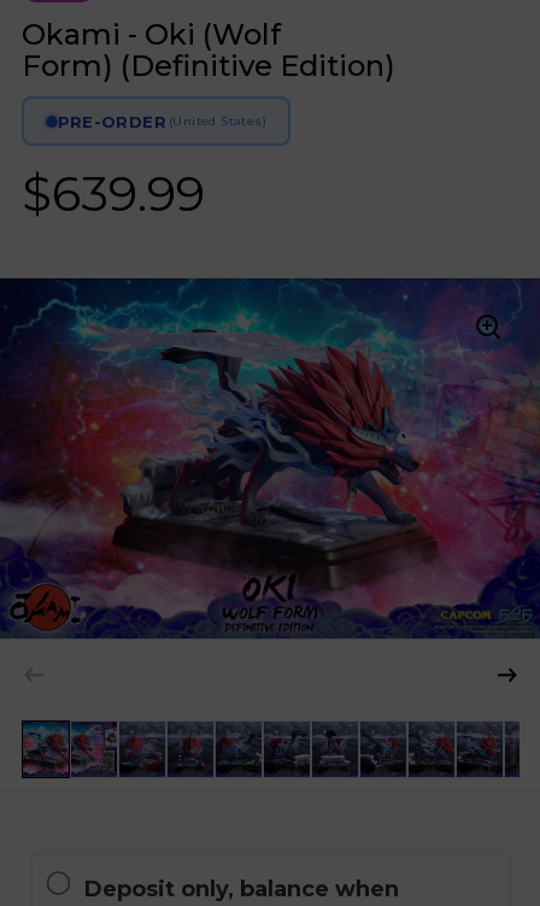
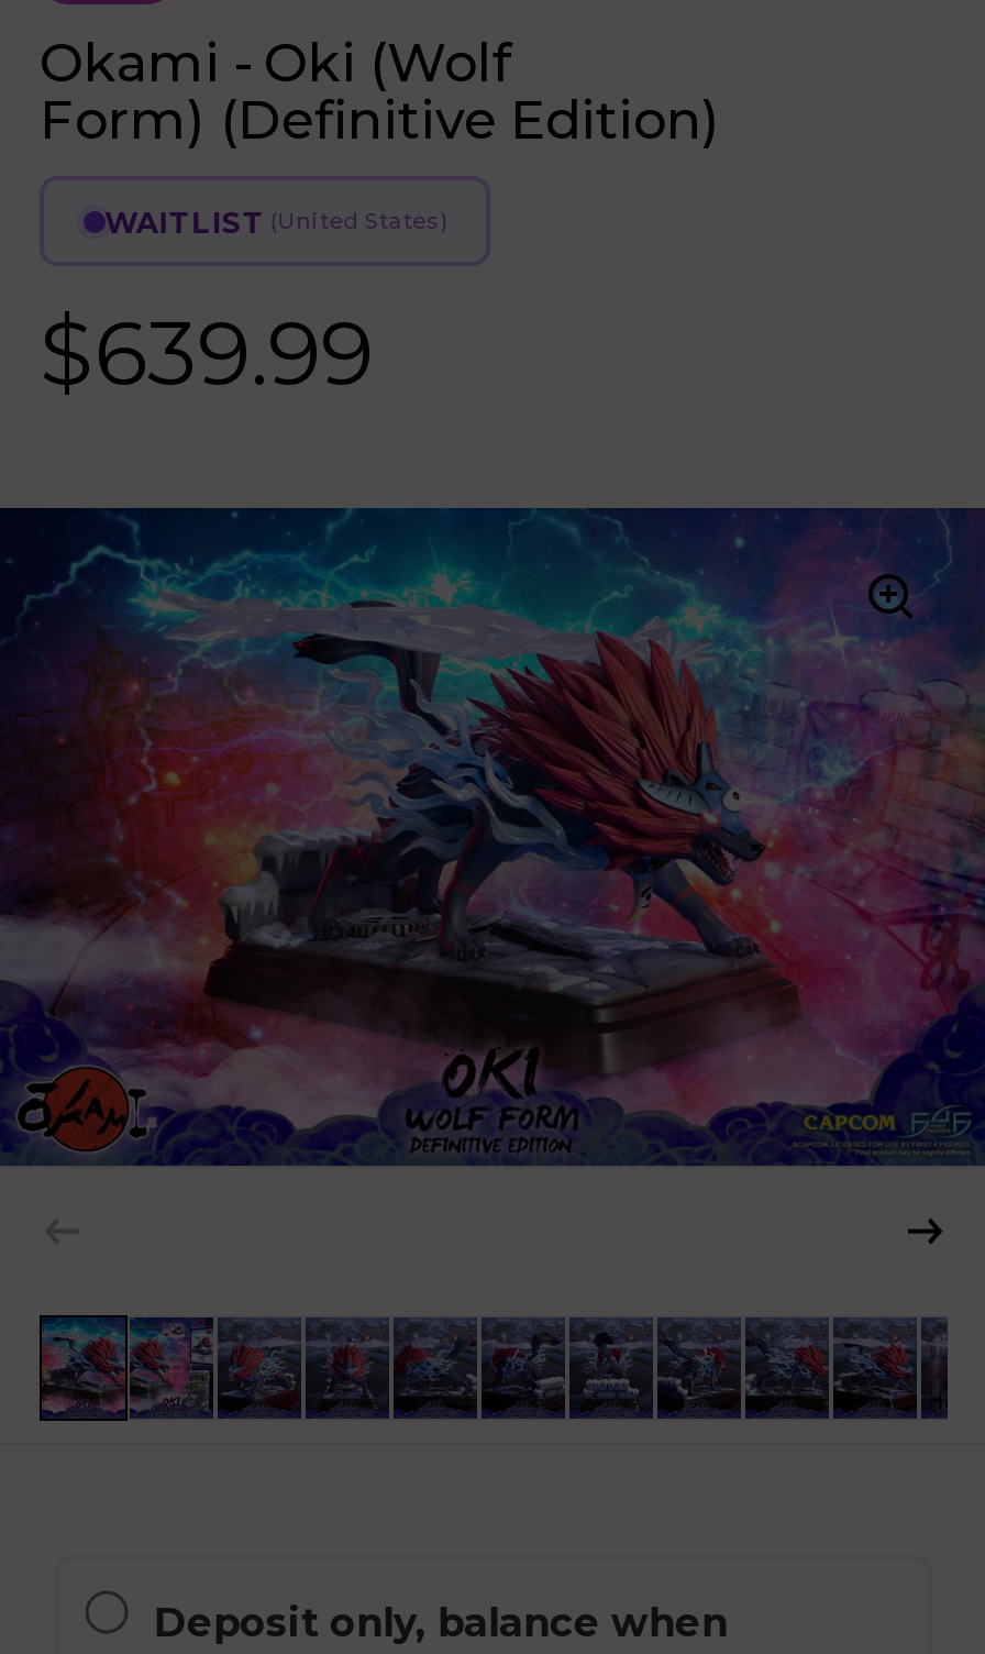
- PRE-ORDER (United States)
+ WAITLIST (United States)
